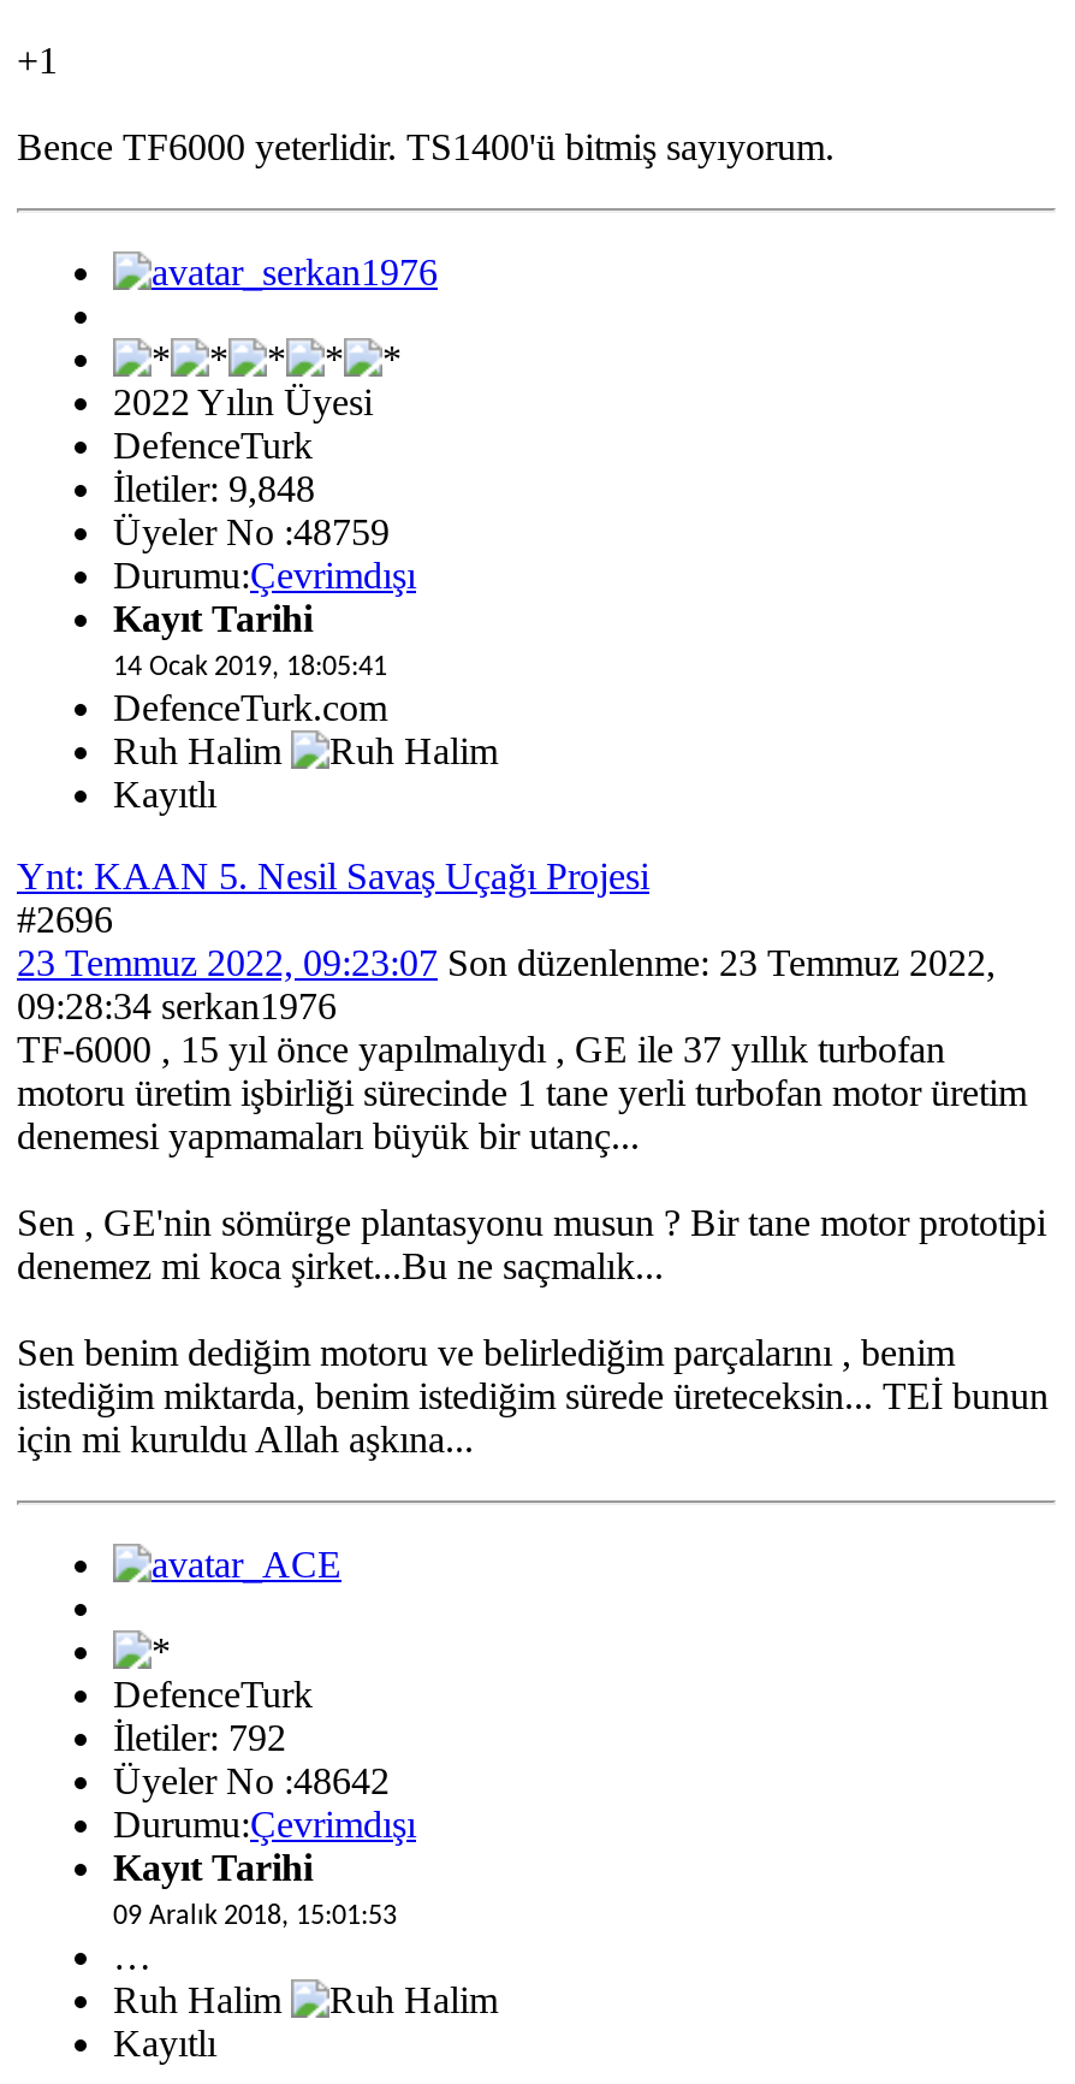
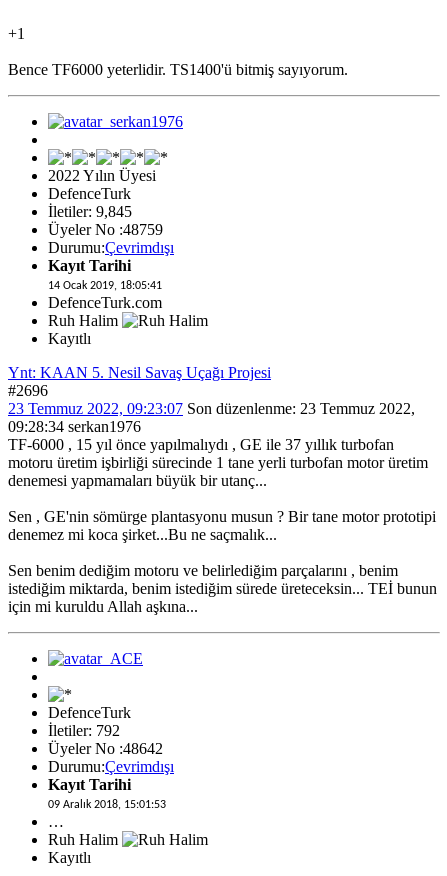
- İletiler: 9,848
+ İletiler: 9,845
